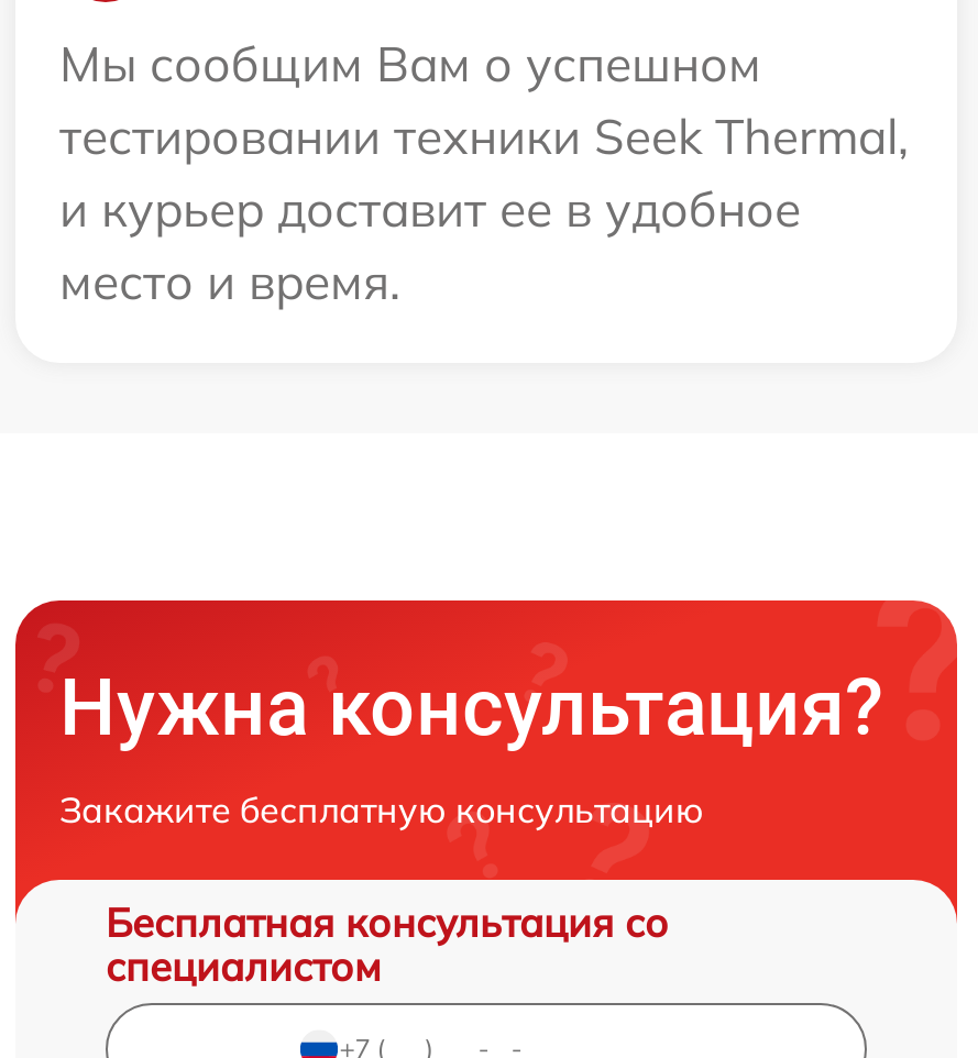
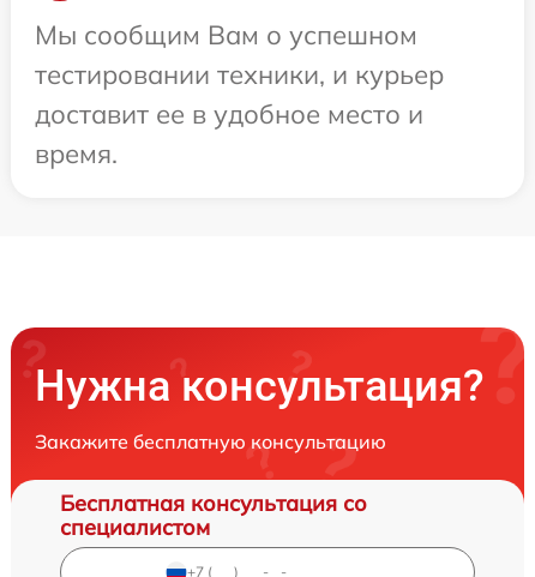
- тестировании техники Seek Thermal,
- и курьер доставит ее в удобное
- место и время.
+ тестировании техники, и курьер
+ доставит ее в удобное место и
+ время.
